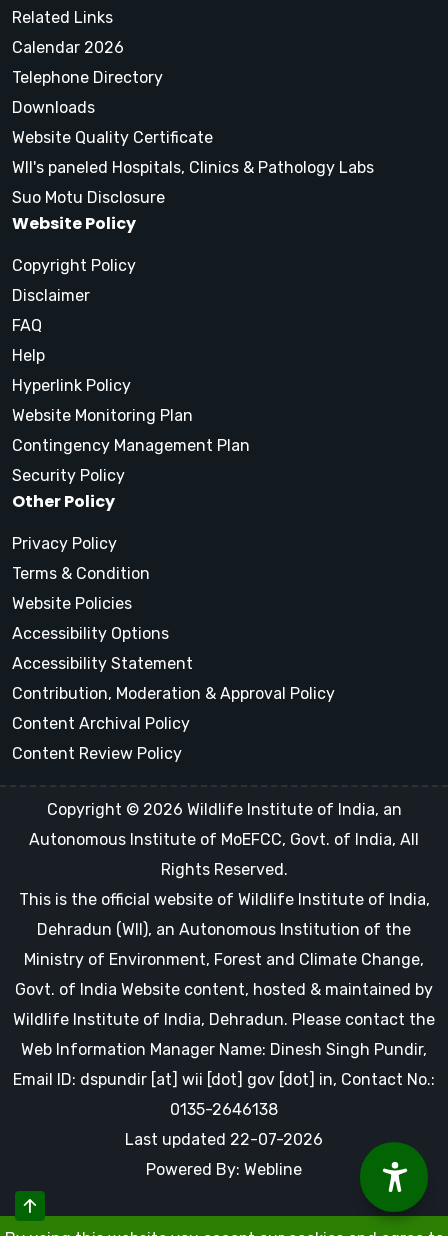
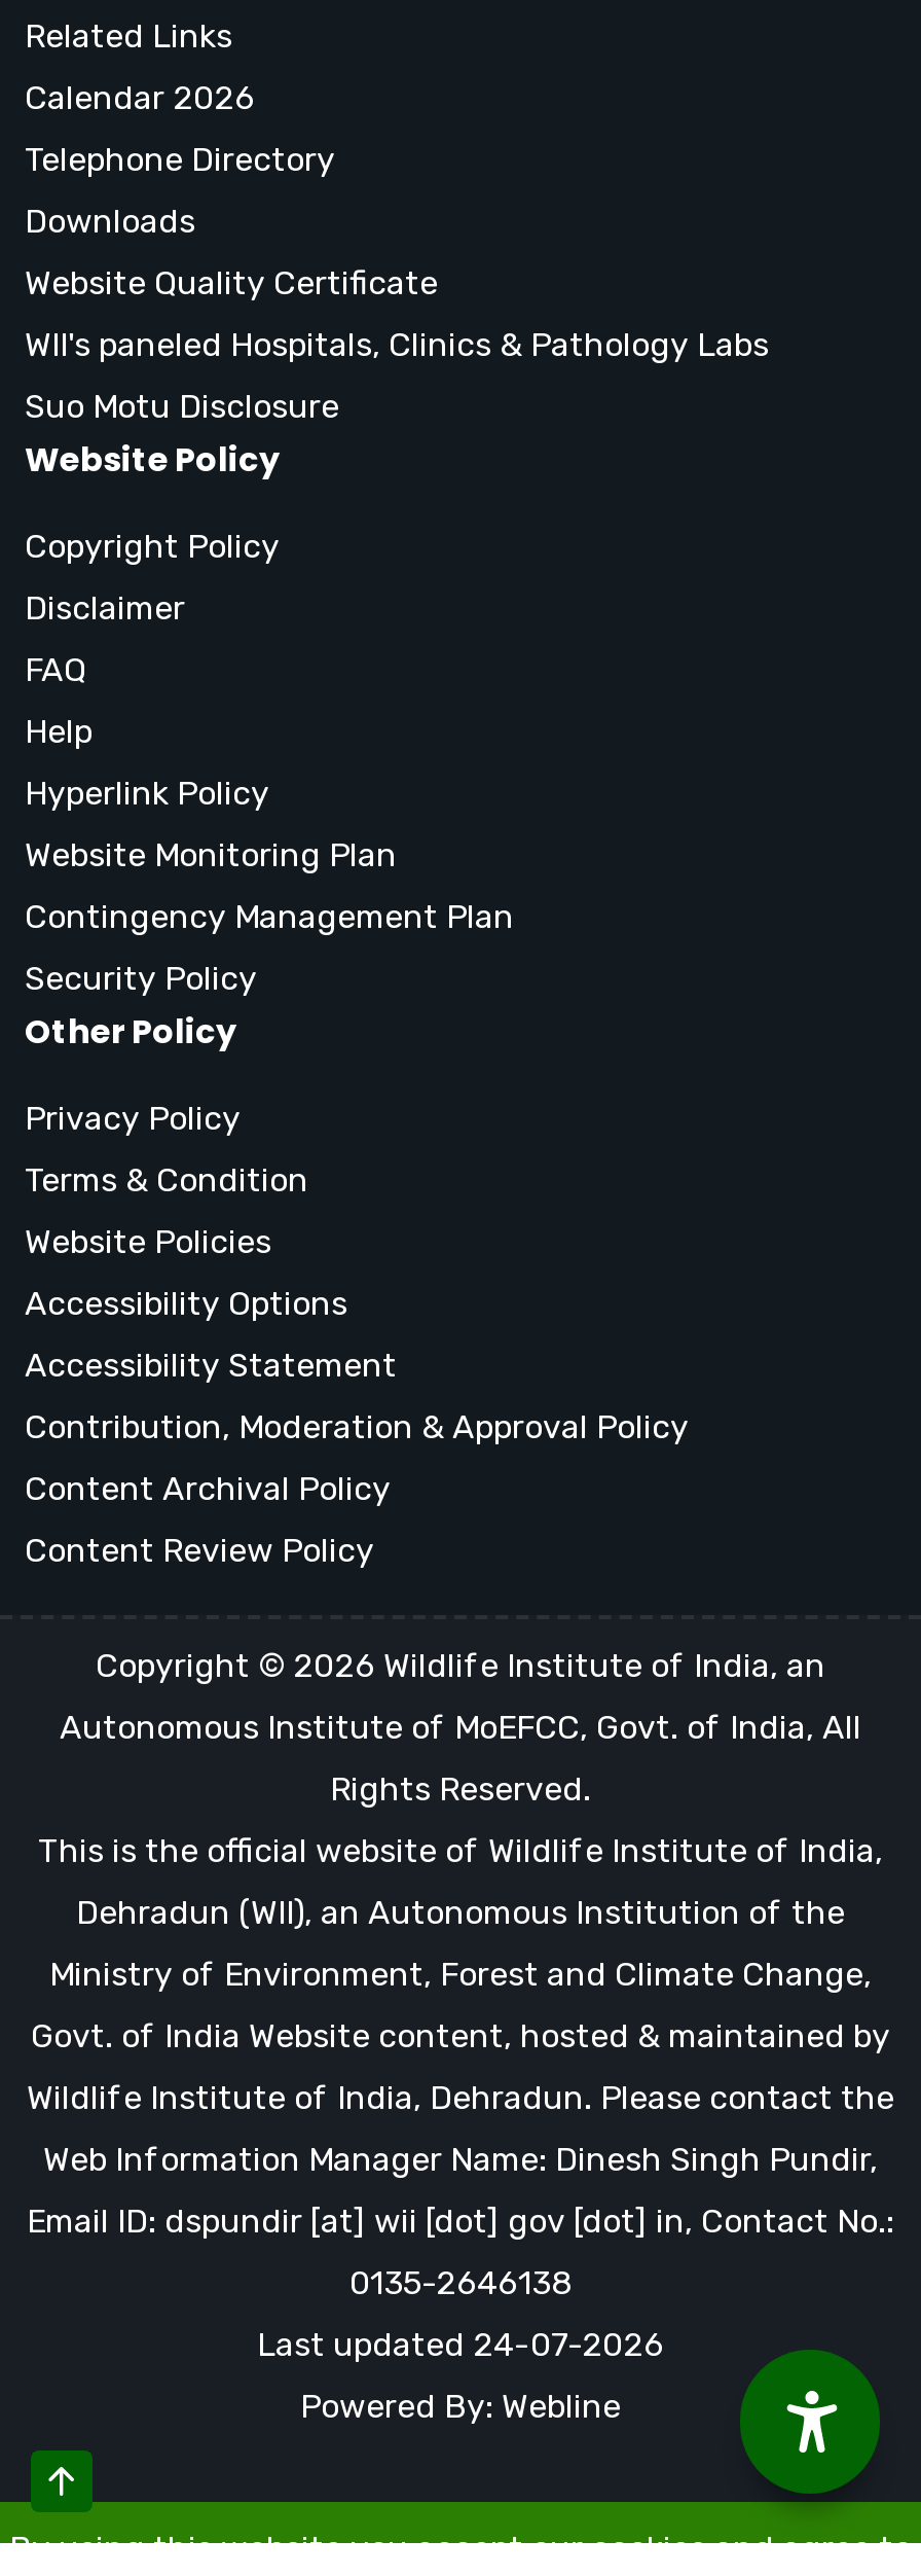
- Last updated 22-07-2026
+ Last updated 24-07-2026
